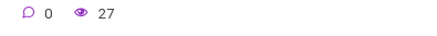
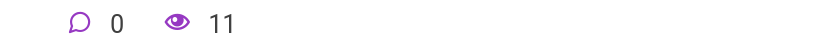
- 27
+ 11
